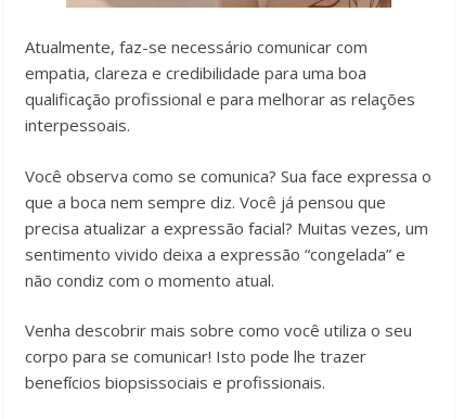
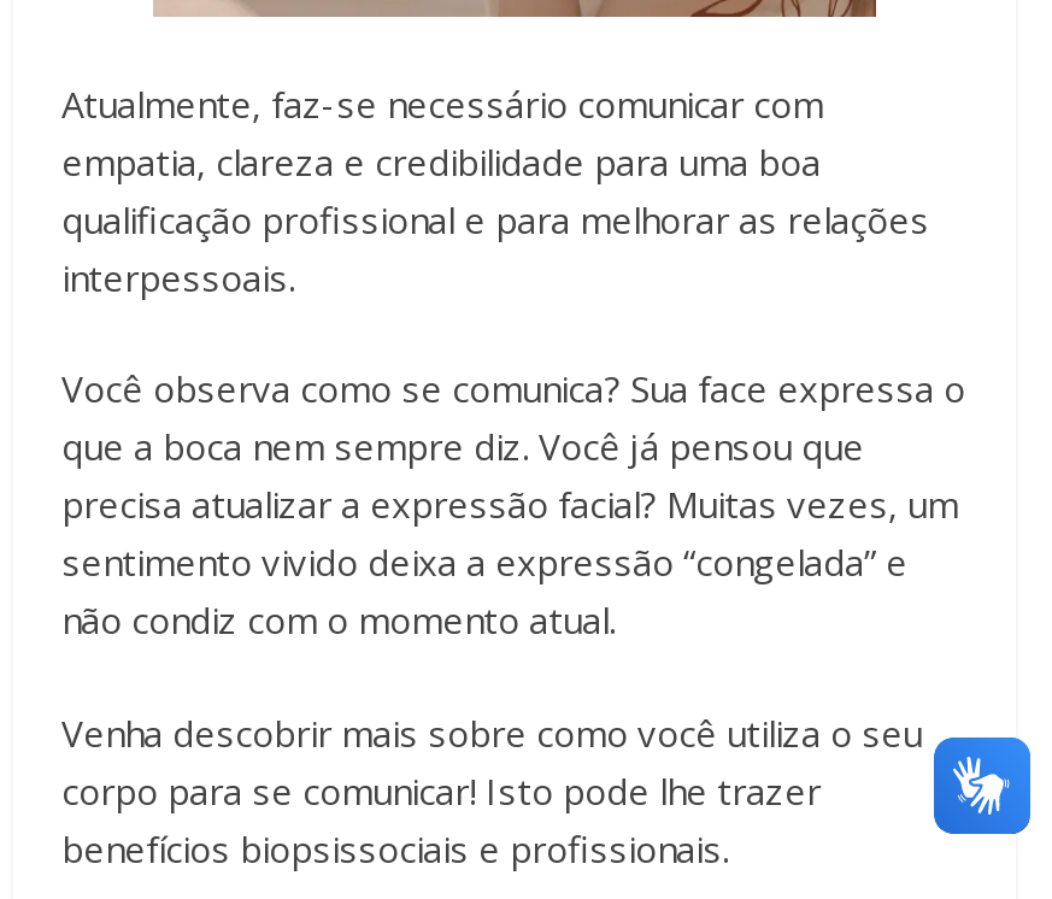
+ [image]
